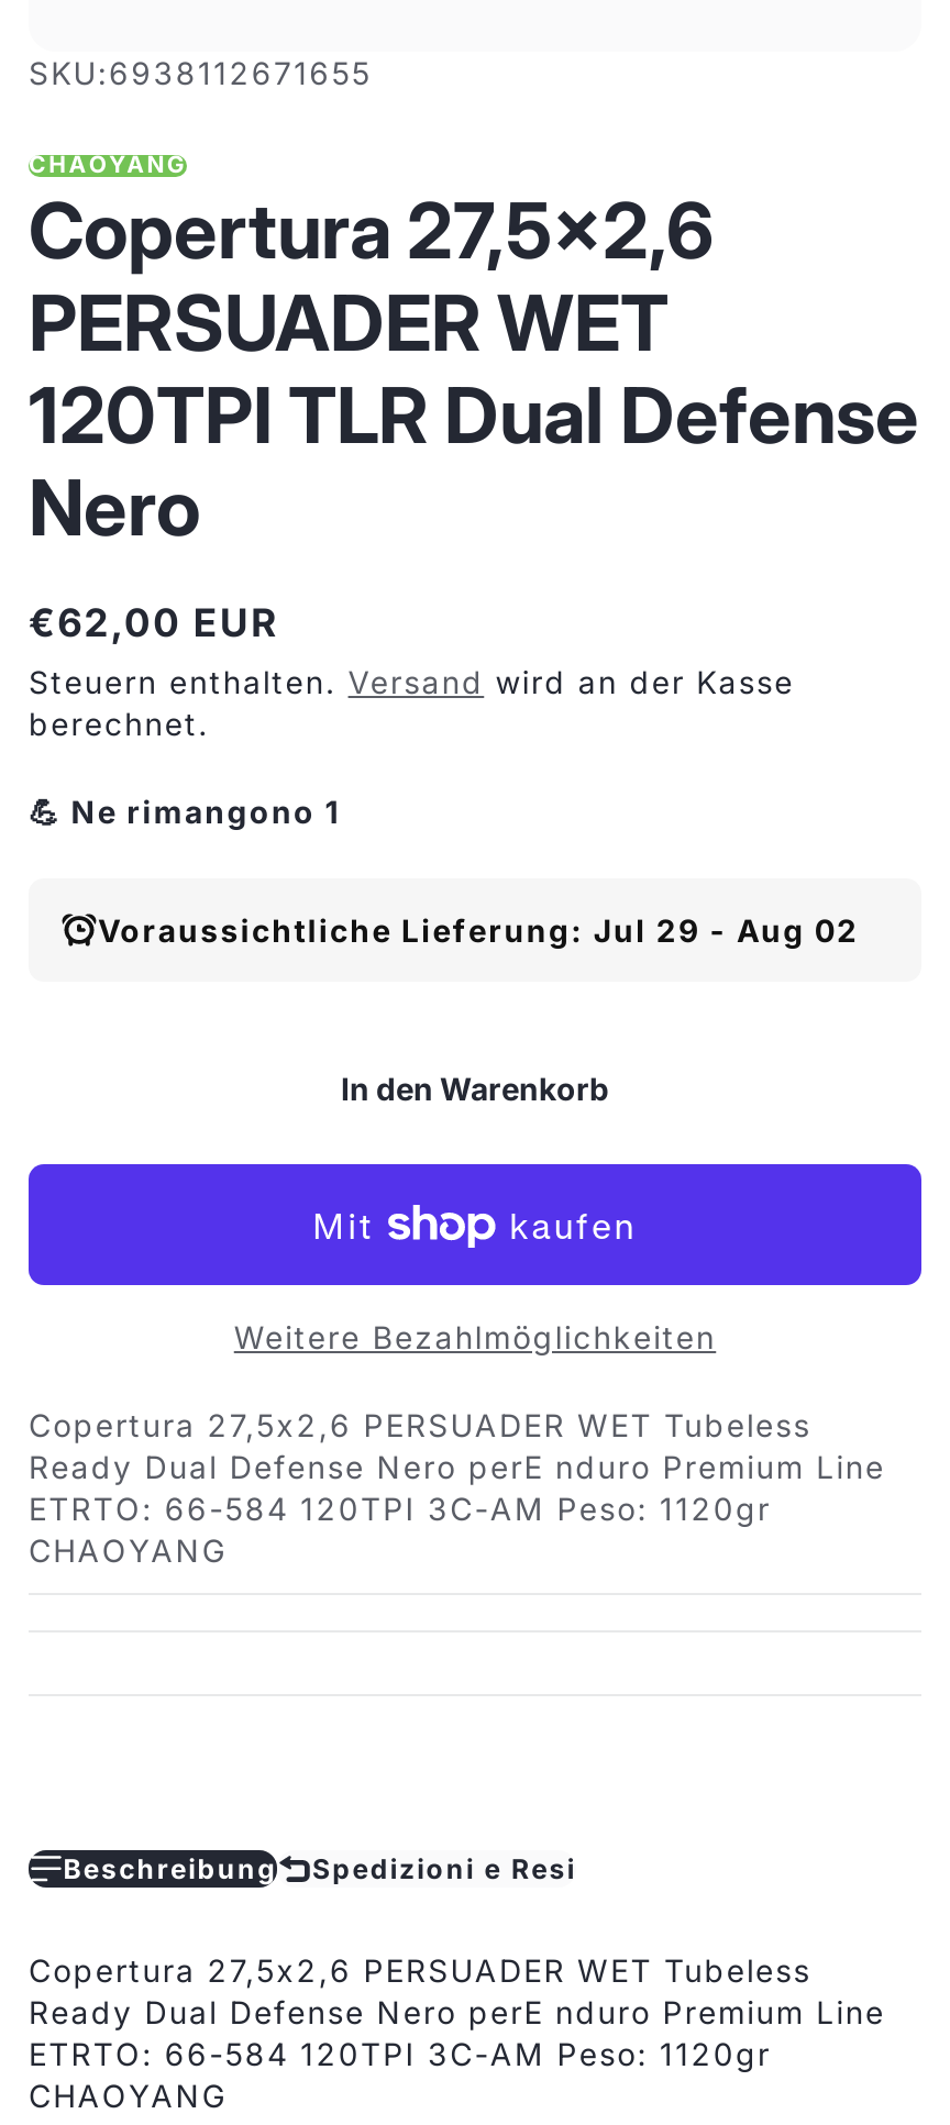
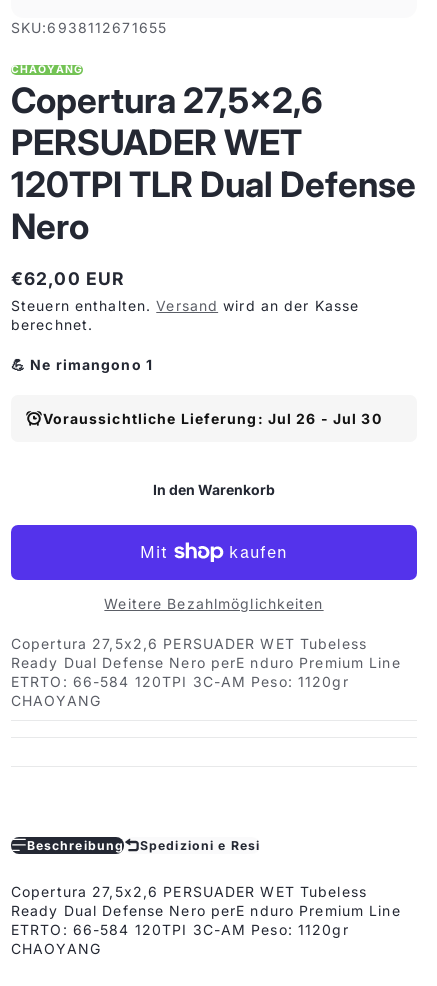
- Voraussichtliche Lieferung: Jul 29 - Aug 02
+ Voraussichtliche Lieferung: Jul 26 - Jul 30
